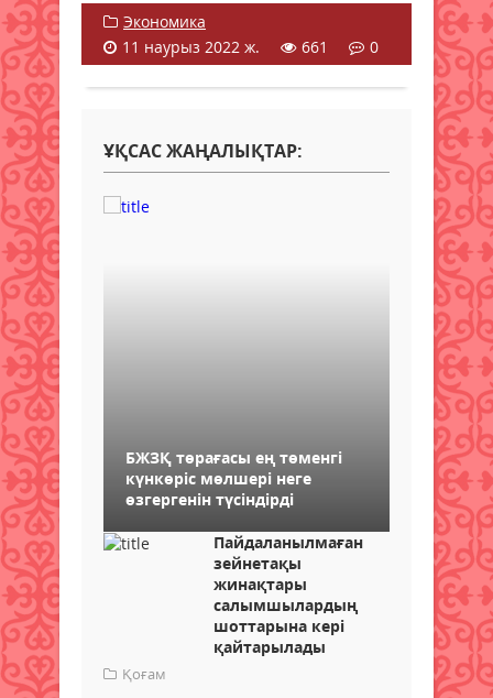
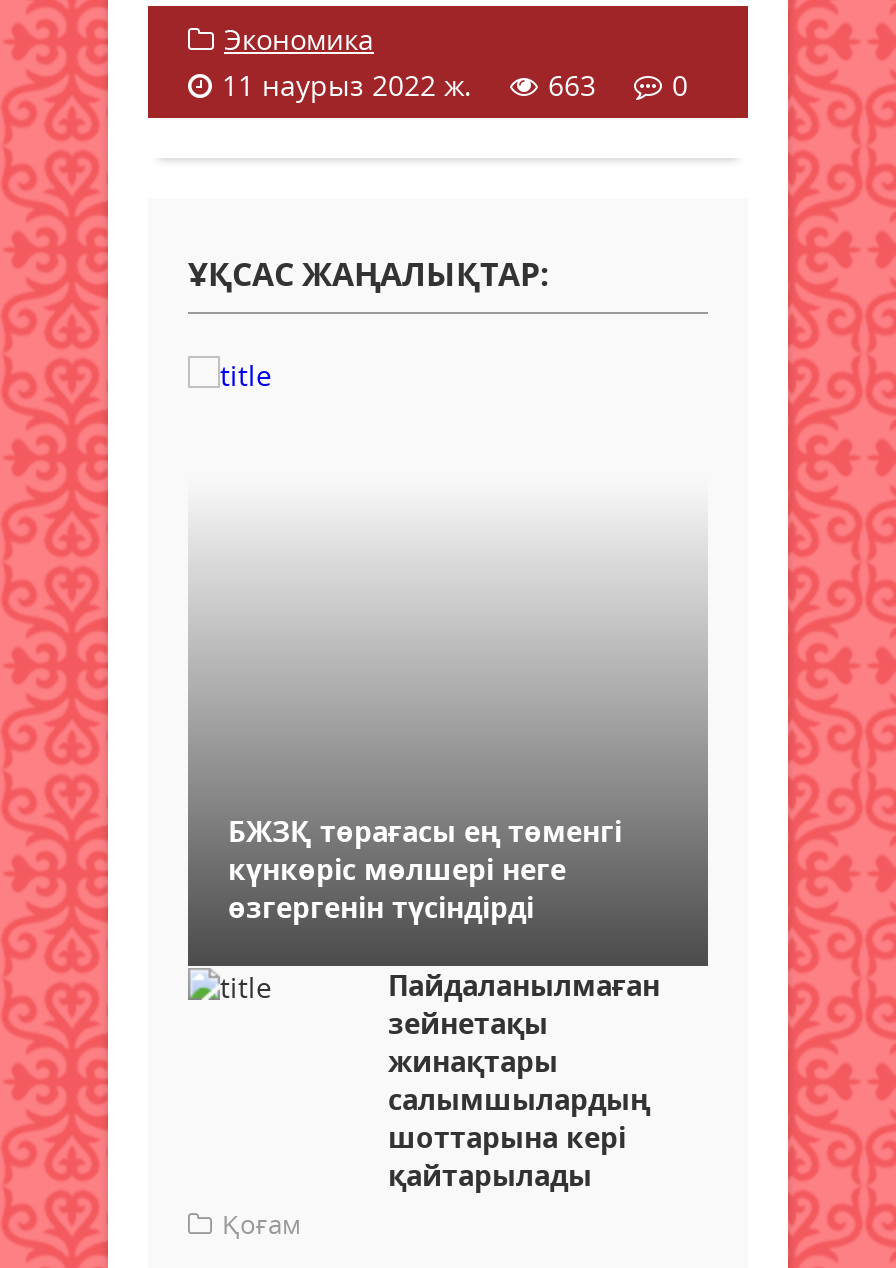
- 11 наурыз 2022 ж. 661 0
+ 11 наурыз 2022 ж. 663 0
